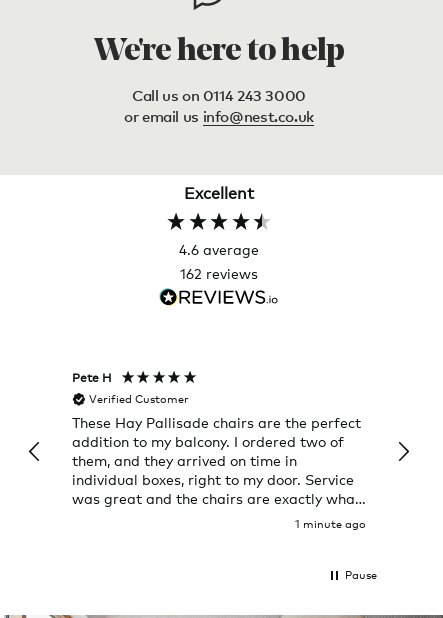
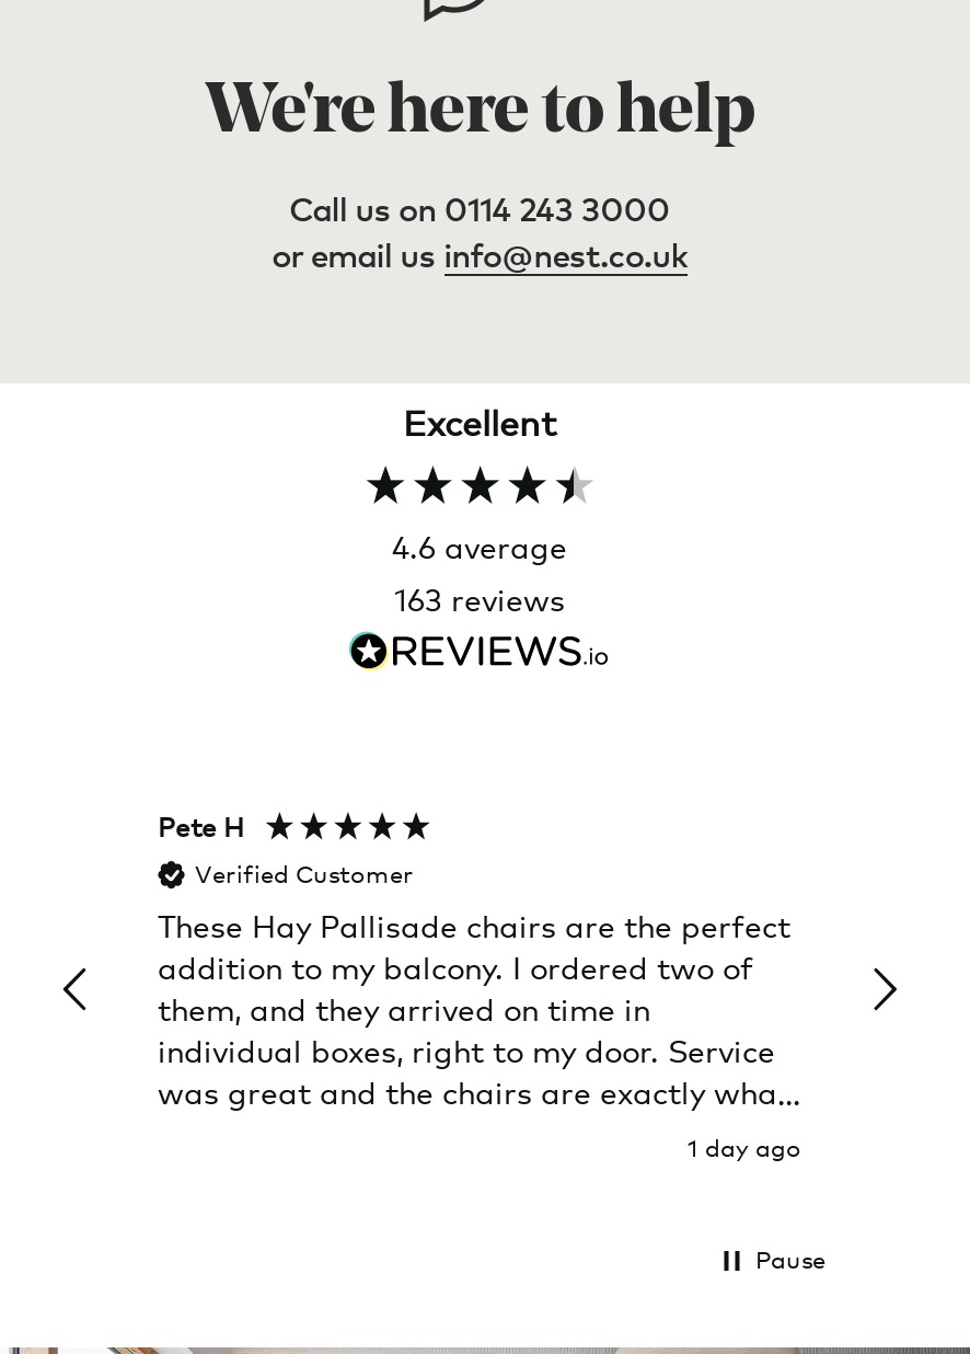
- 162 reviews
+ 163 reviews

- 1 minute ago
+ 1 day ago
